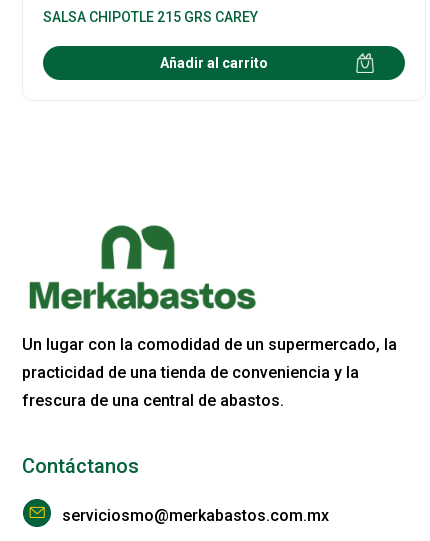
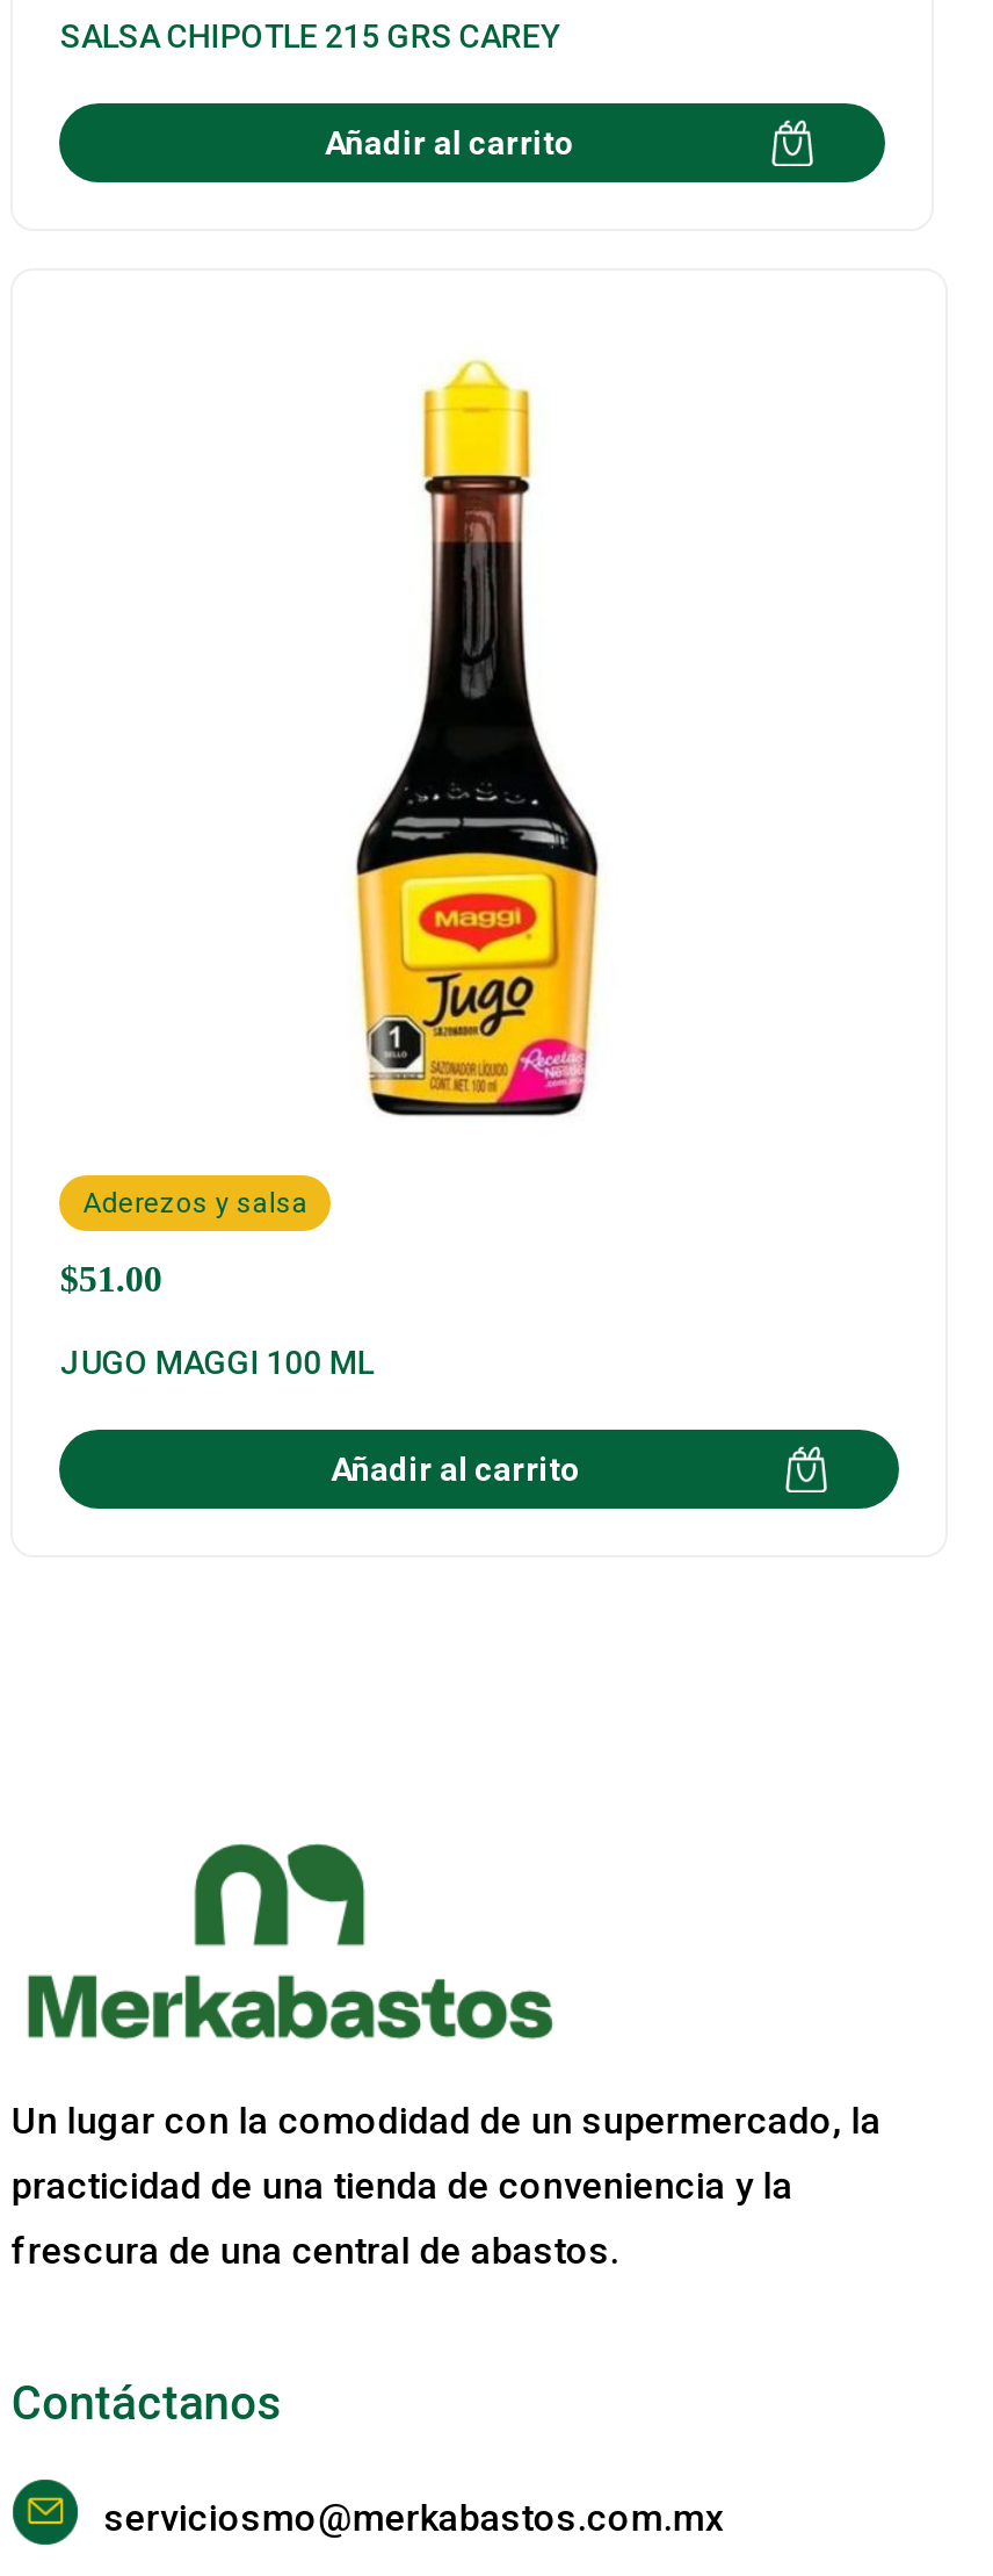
+ $51.00

+ JUGO MAGGI 100 ML

+ Aderezos y salsa

+ Añadir al carrito

+ [image]
